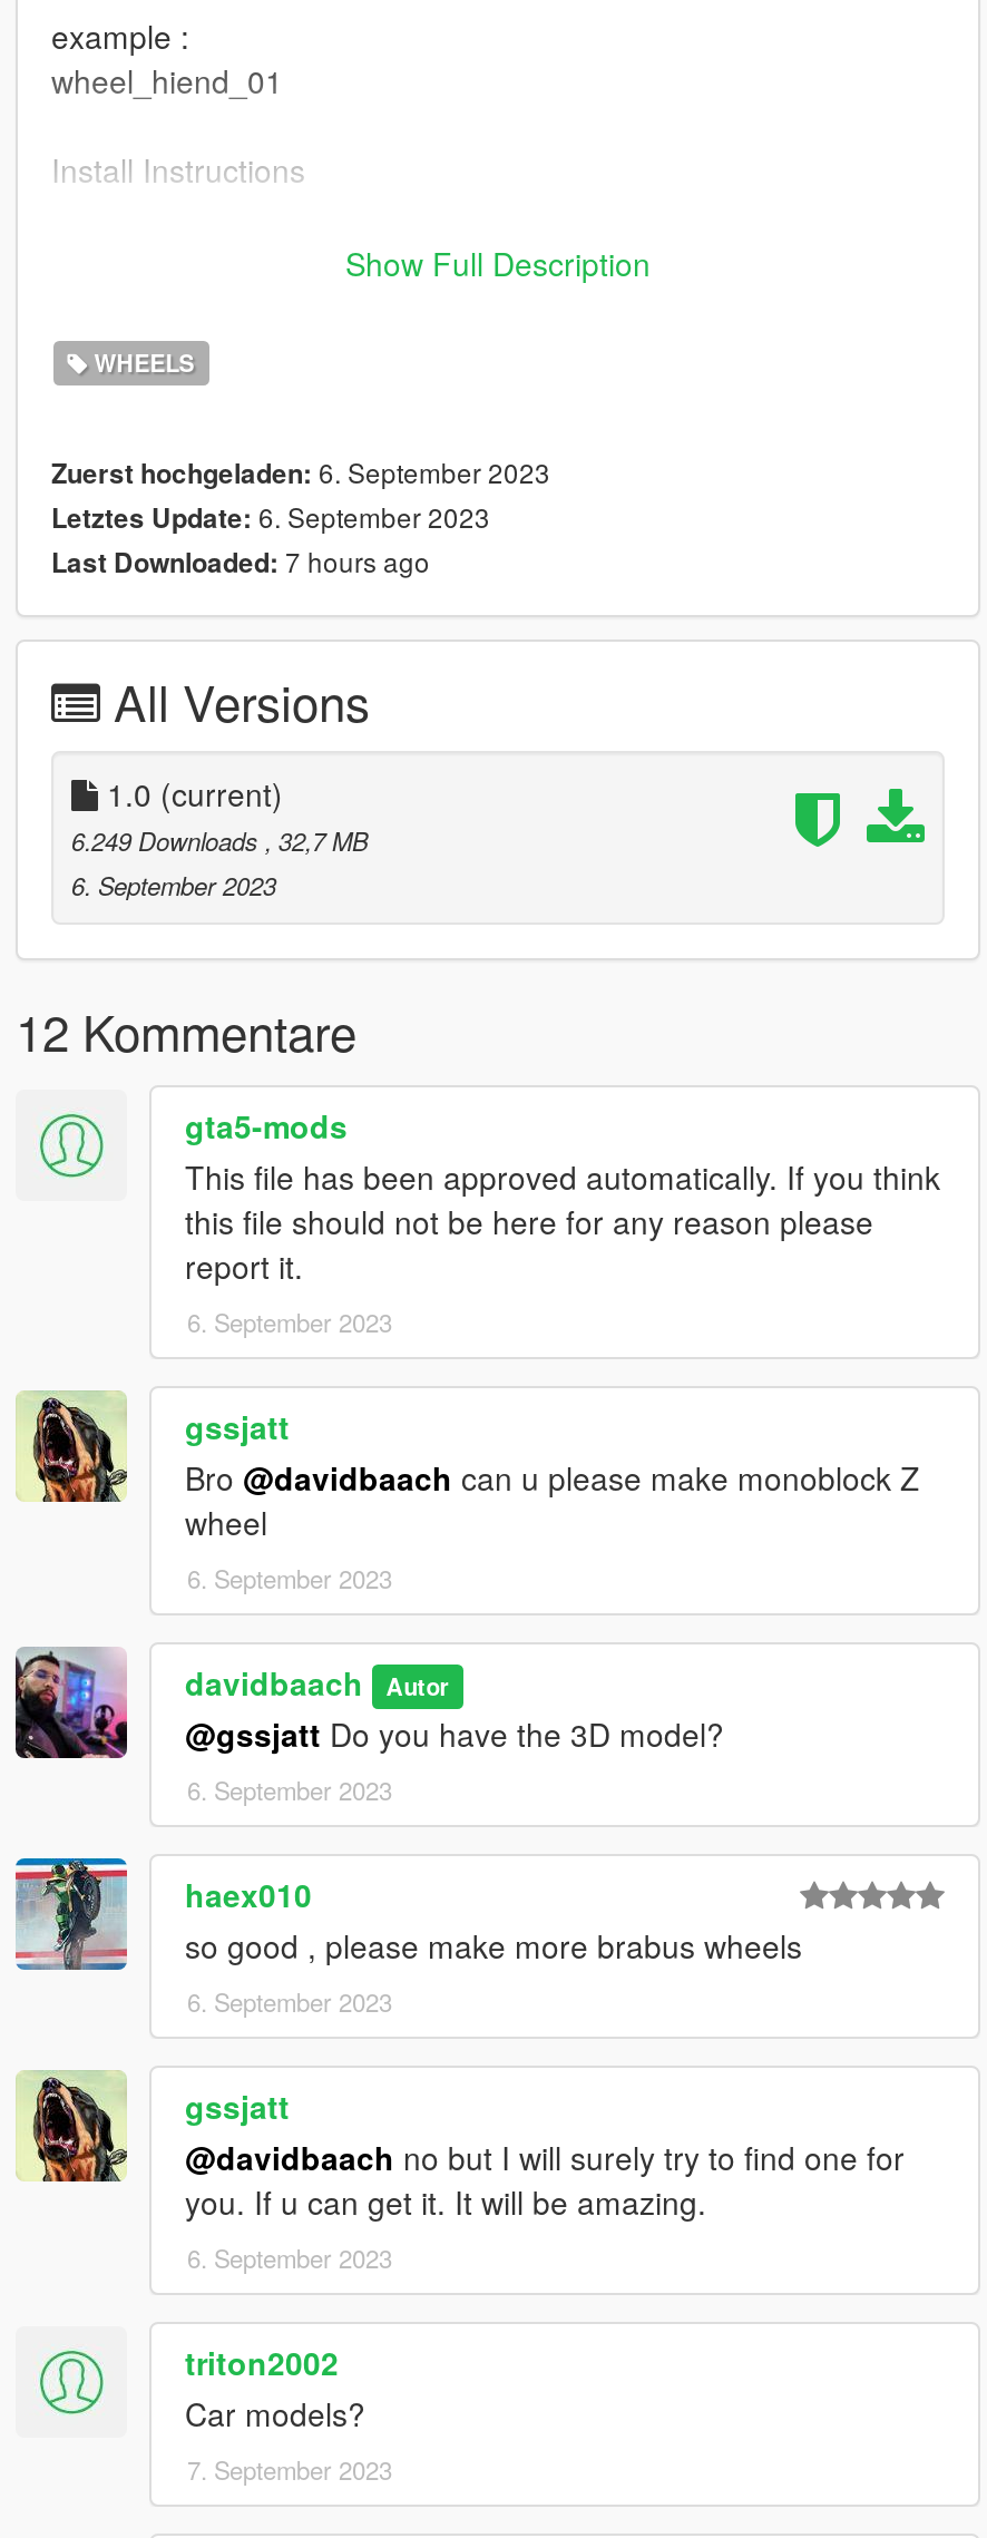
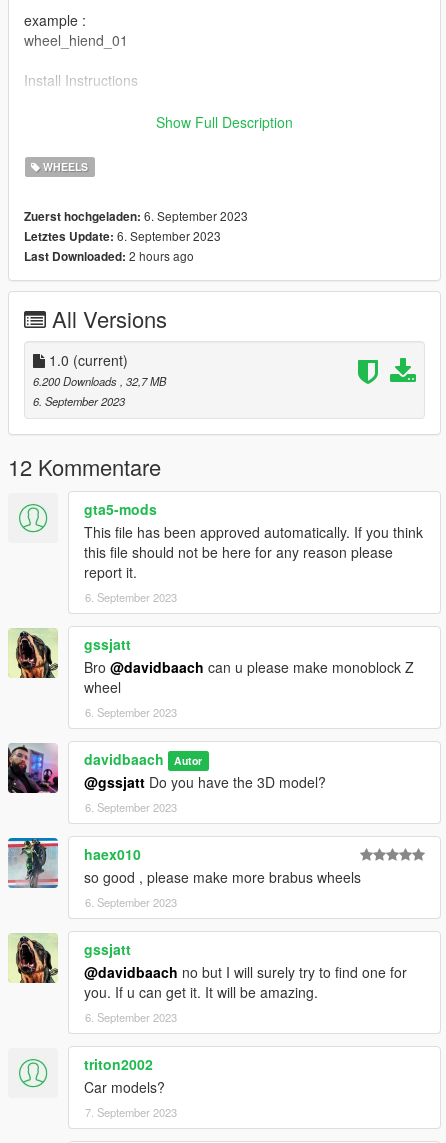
- Last Downloaded: 7 hours ago
+ Last Downloaded: 2 hours ago

- 6.249 Downloads, 32,7 MB
+ 6.200 Downloads, 32,7 MB
